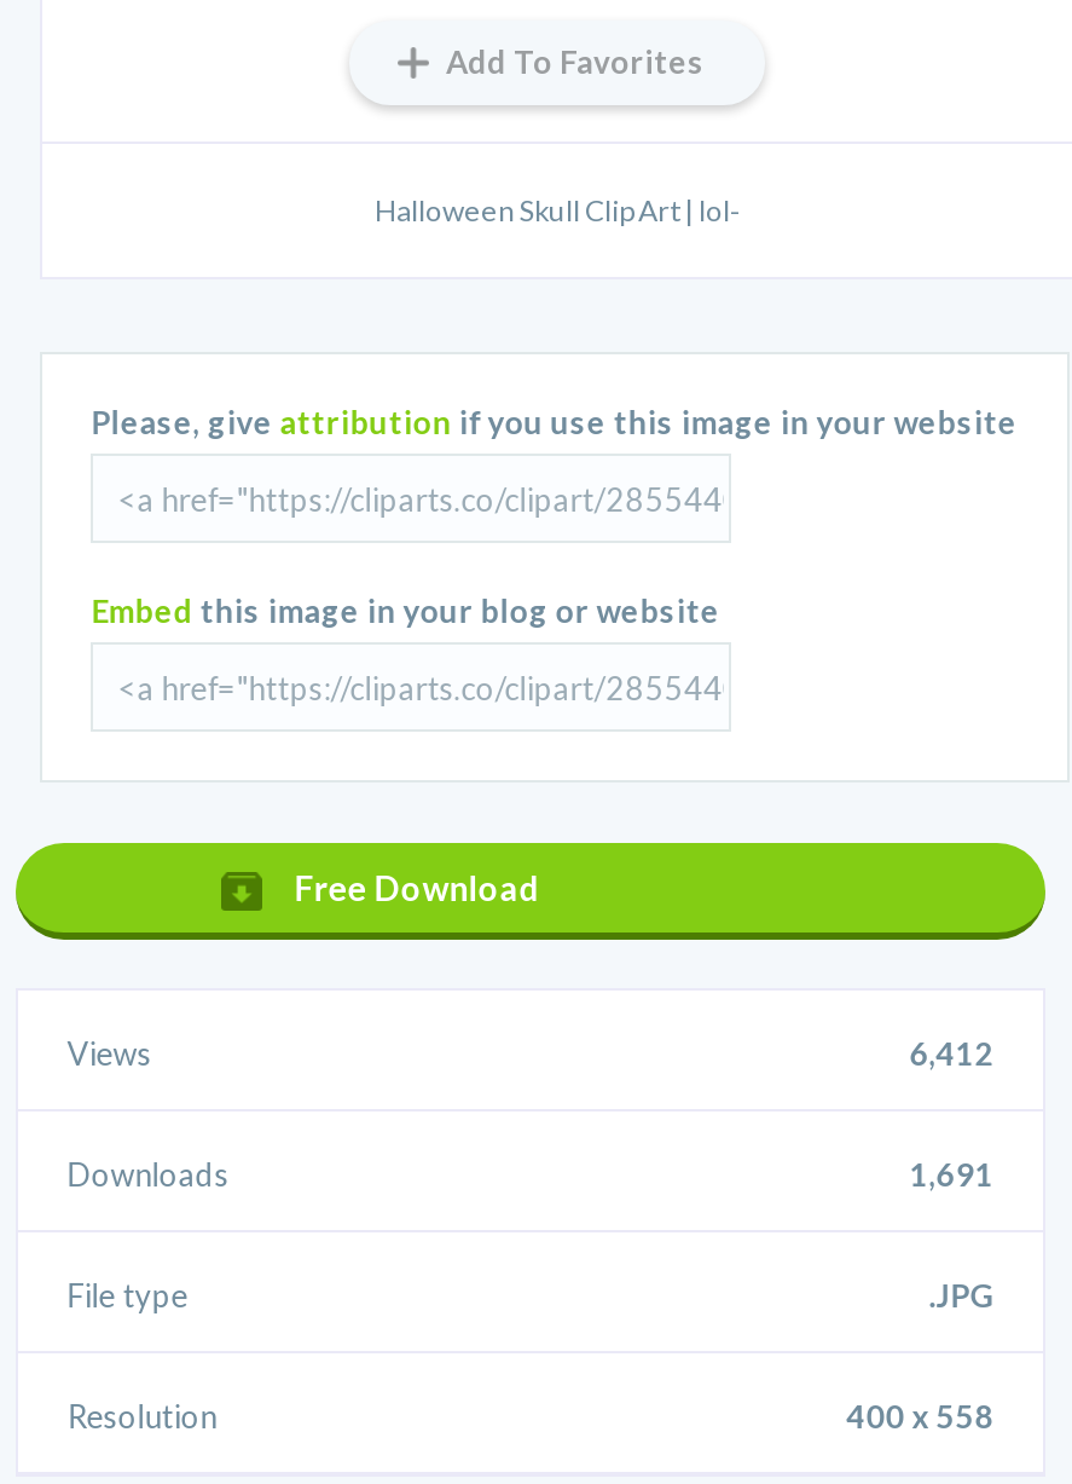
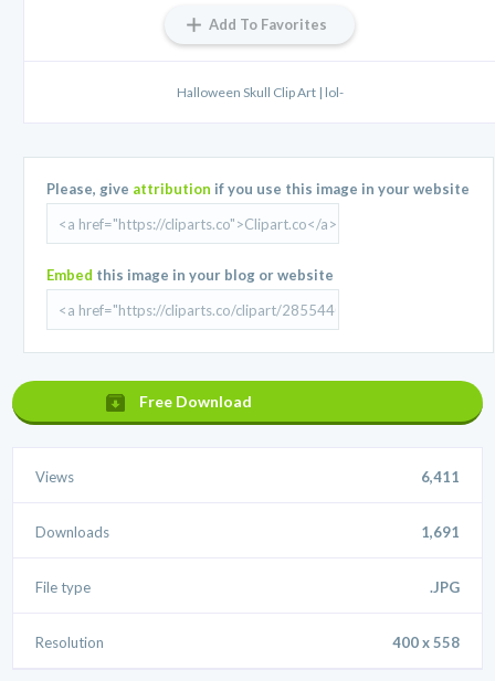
- 6,412
+ 6,411
